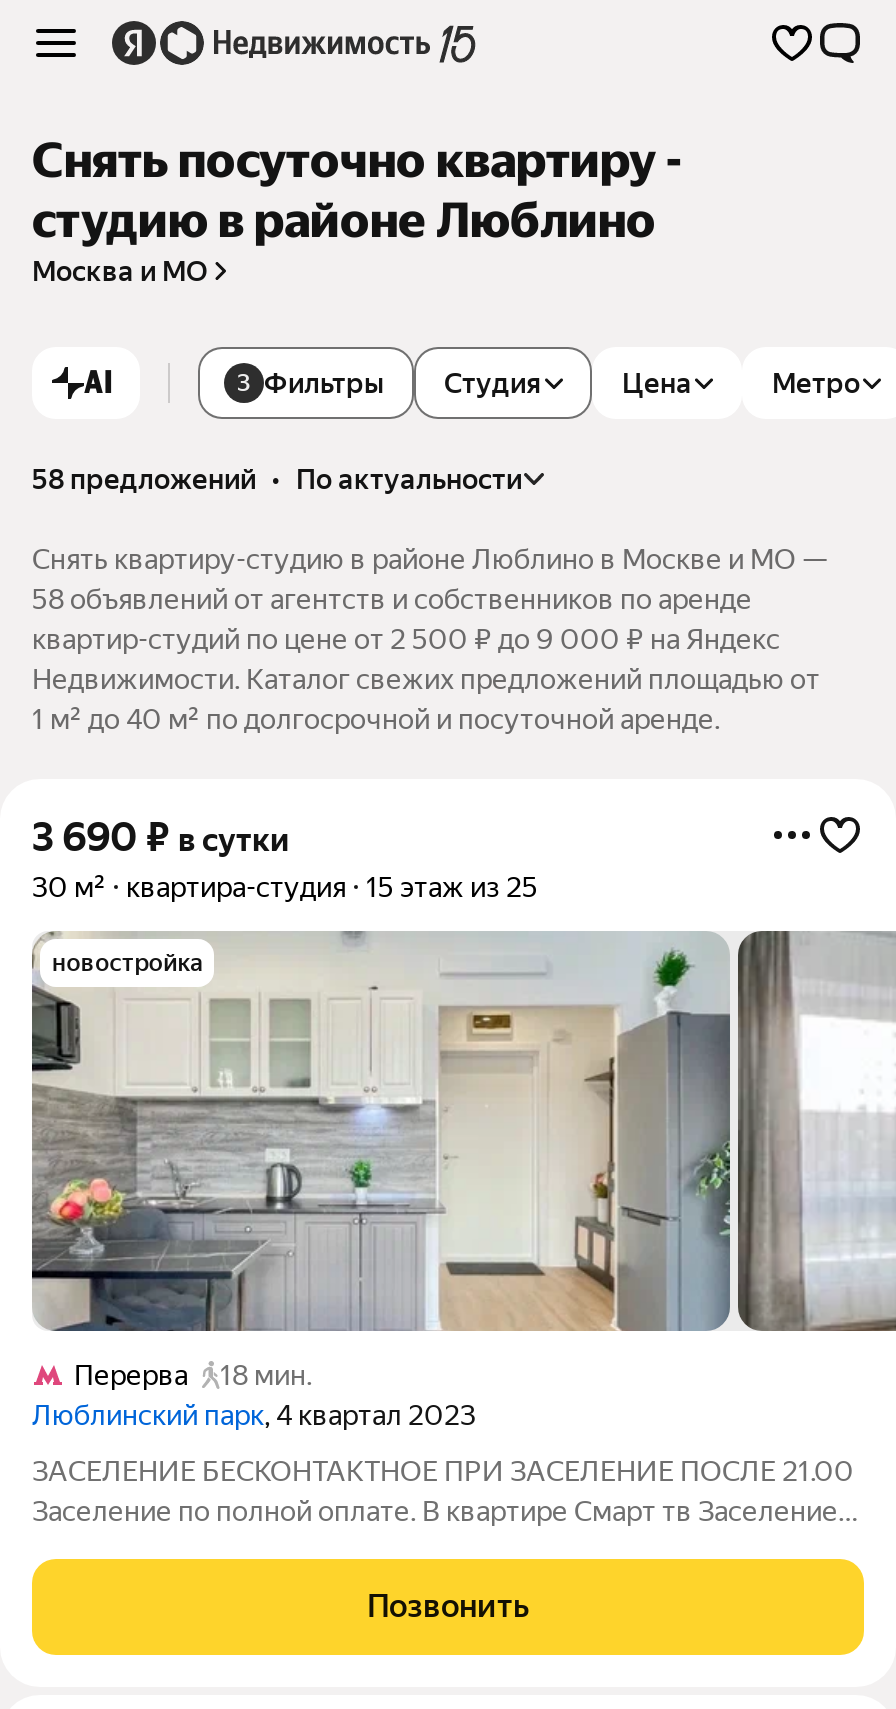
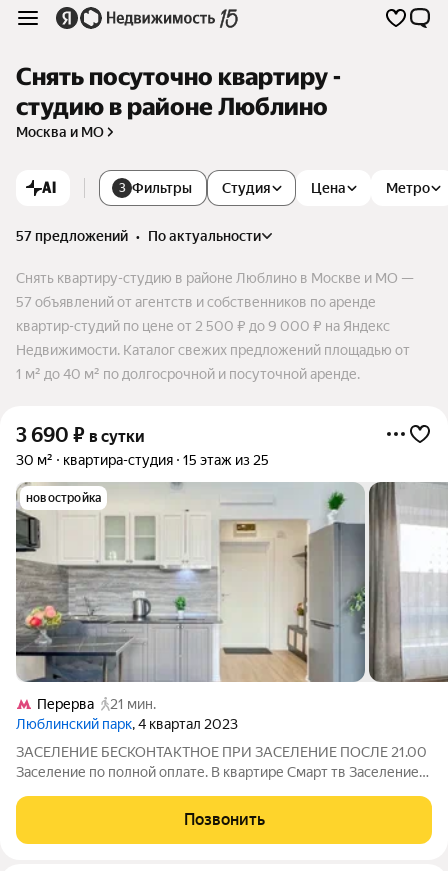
- 58 предложений • по актуальности
+ 57 предложений • по актуальности

- 58 объявлений от агентств и собственников по аренде
+ 57 объявлений от агентств и собственников по аренде

- Перерва 18 мин.
+ Перерва 21 мин.
